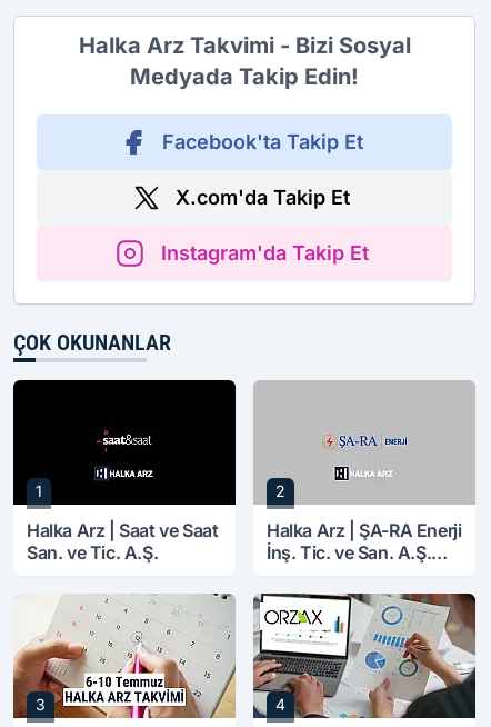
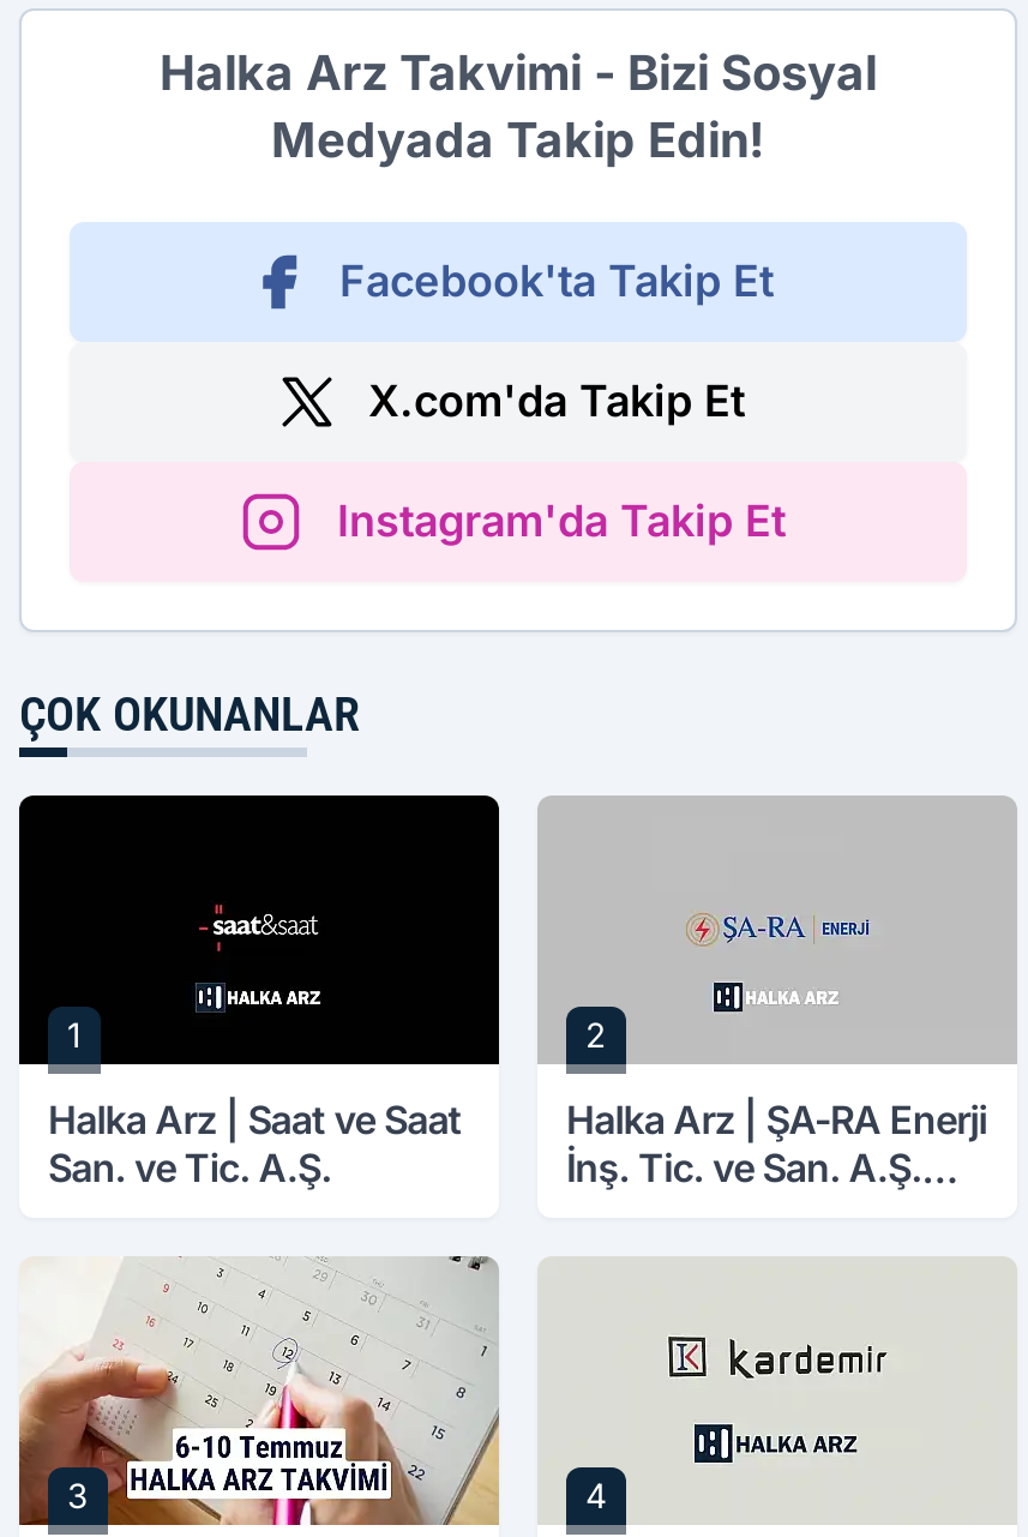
- [image]
+ [image]
